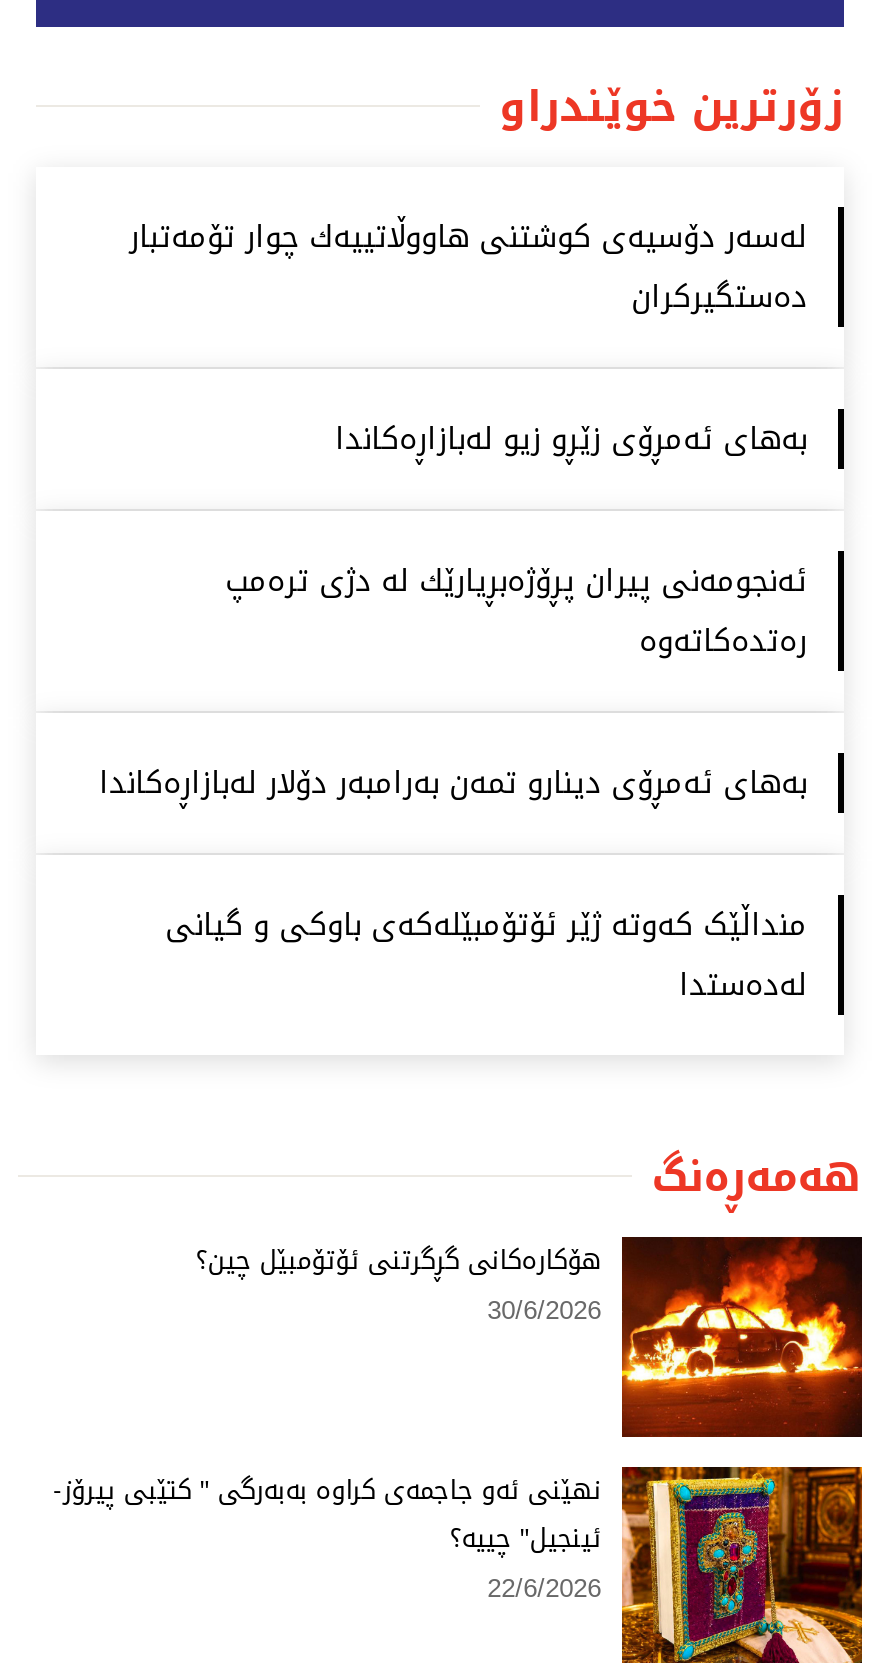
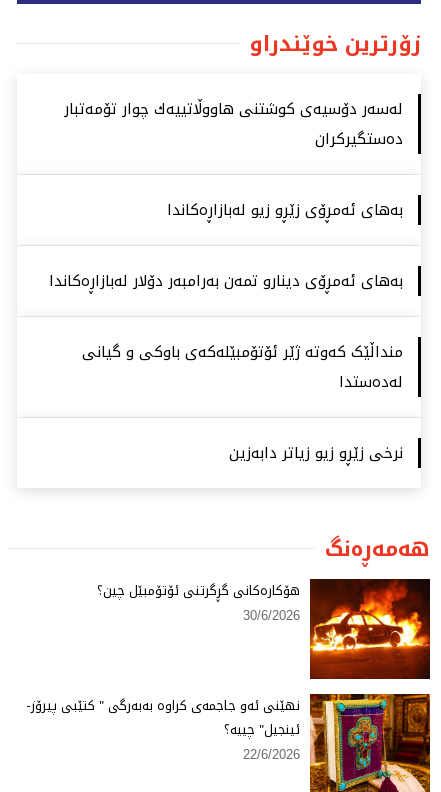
- ئەنجومەنی پیران پڕۆژەبڕیارێك لە دژی ترەمپ
- رەتدەكاتەوە

moved up: بەهای ئەمڕۆی دینارو تمەن بەرامبەر دۆلار لەبازاڕەكاندا | منداڵێک کەوتە ژێر ئۆتۆمبێلەکەی باوکی و گیانی | لەدەستدا

+ نرخی زێڕو زیو زیاتر دابەزین
